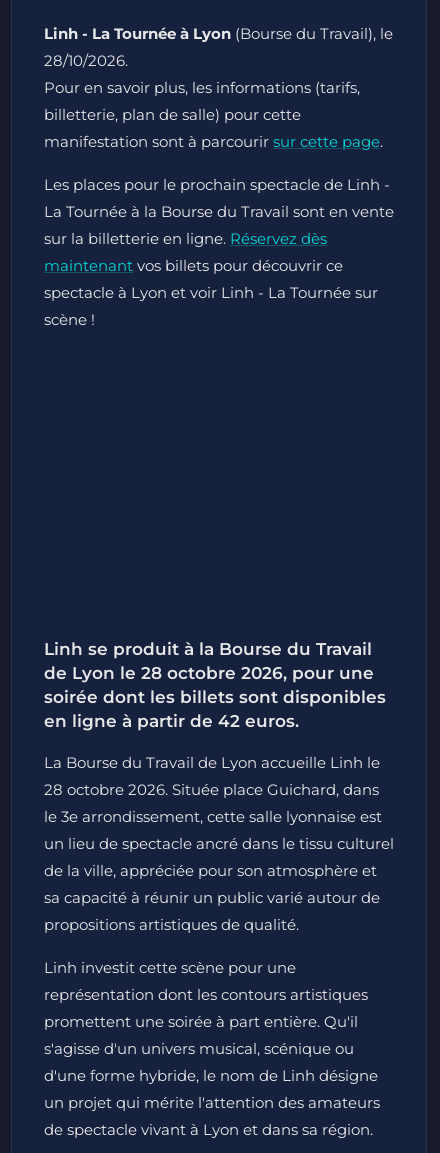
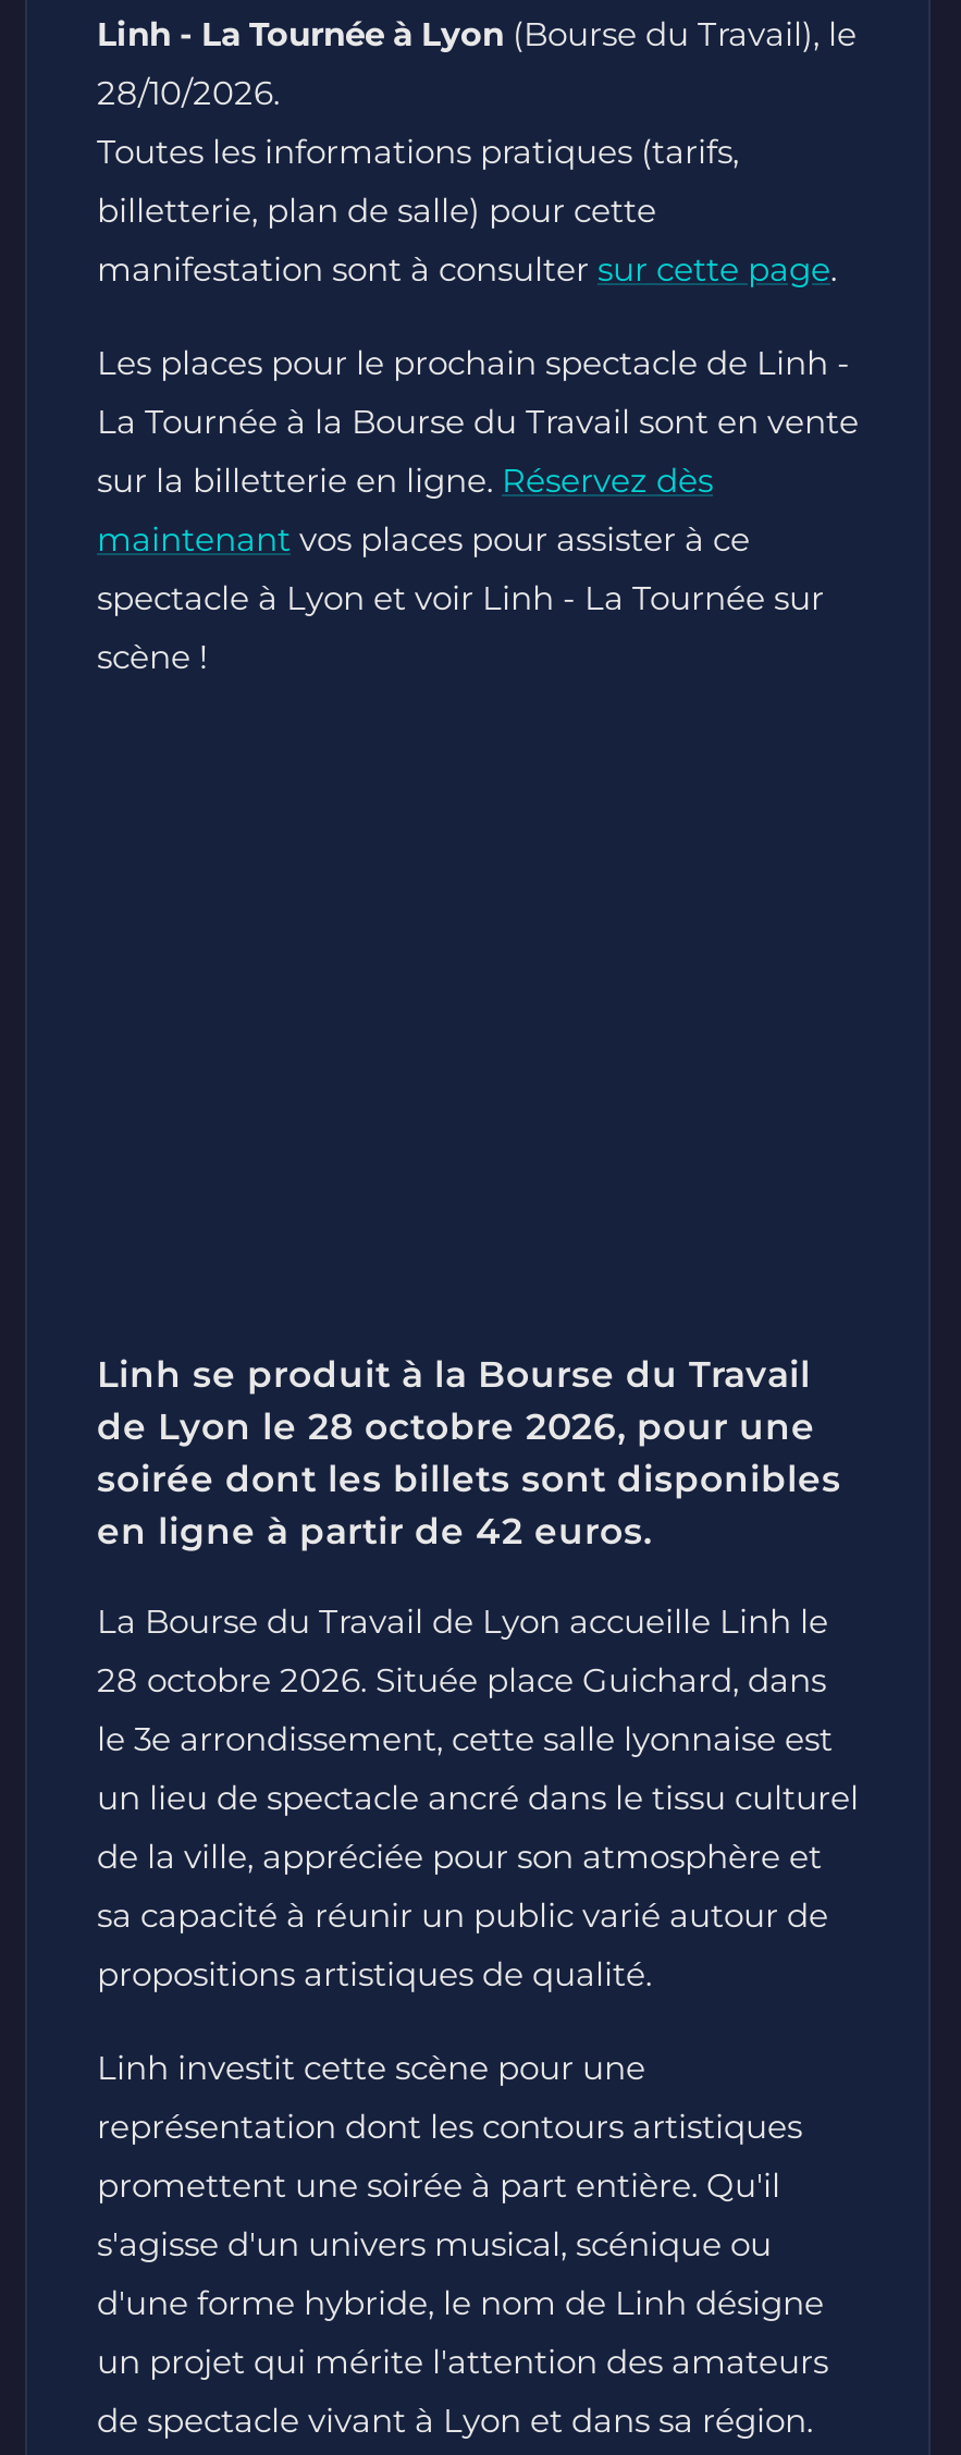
- Pour en savoir plus, les informations (tarifs,
+ Toutes les informations pratiques (tarifs,

- manifestation sont à parcourir sur cette page.
+ manifestation sont à consulter sur cette page.

- maintenant vos billets pour découvrir ce
+ maintenant vos places pour assister à ce
